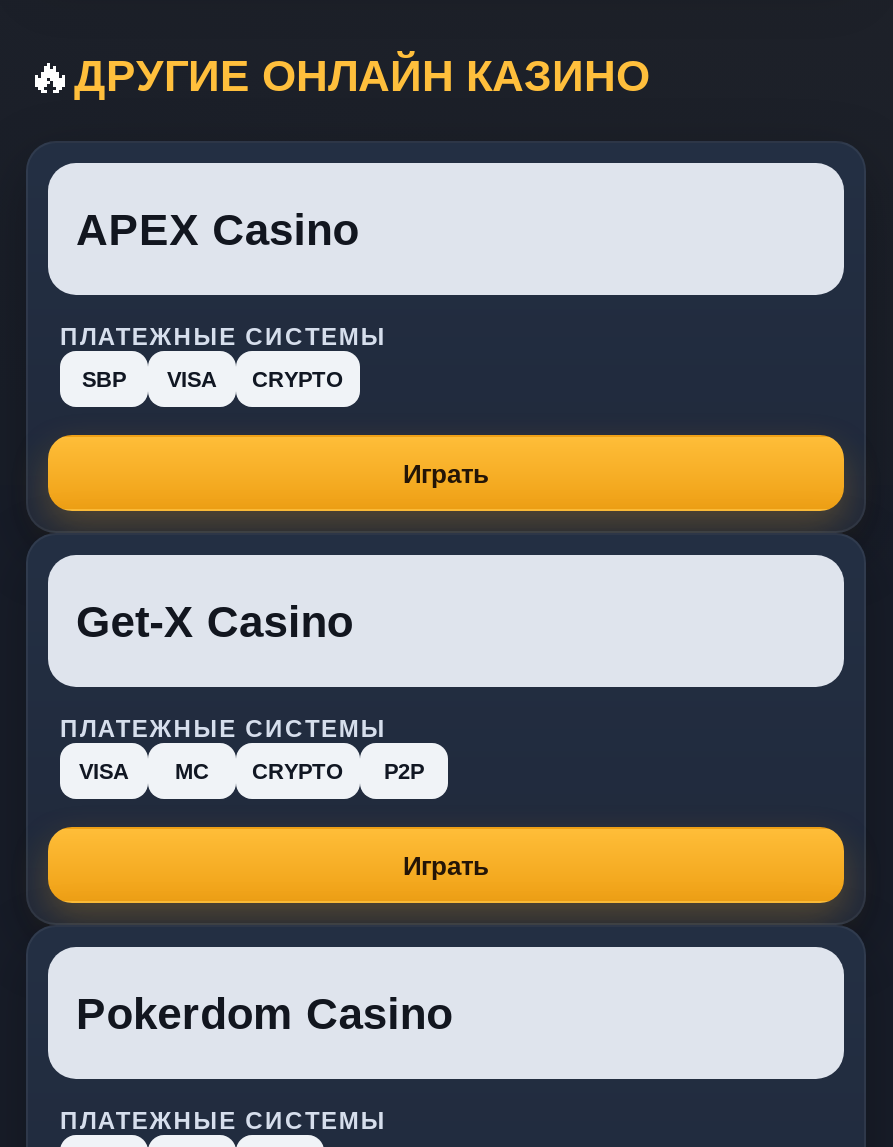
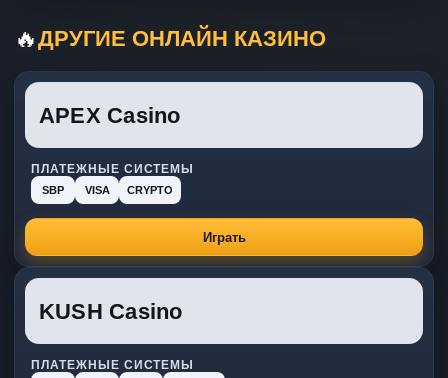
- Get-X Casino
- ПЛАТЕЖНЫЕ СИСТЕМЫ
- VISA
- MC
- CRYPTO
- P2P
- Играть
- Pokerdom Casino
+ KUSH Casino
